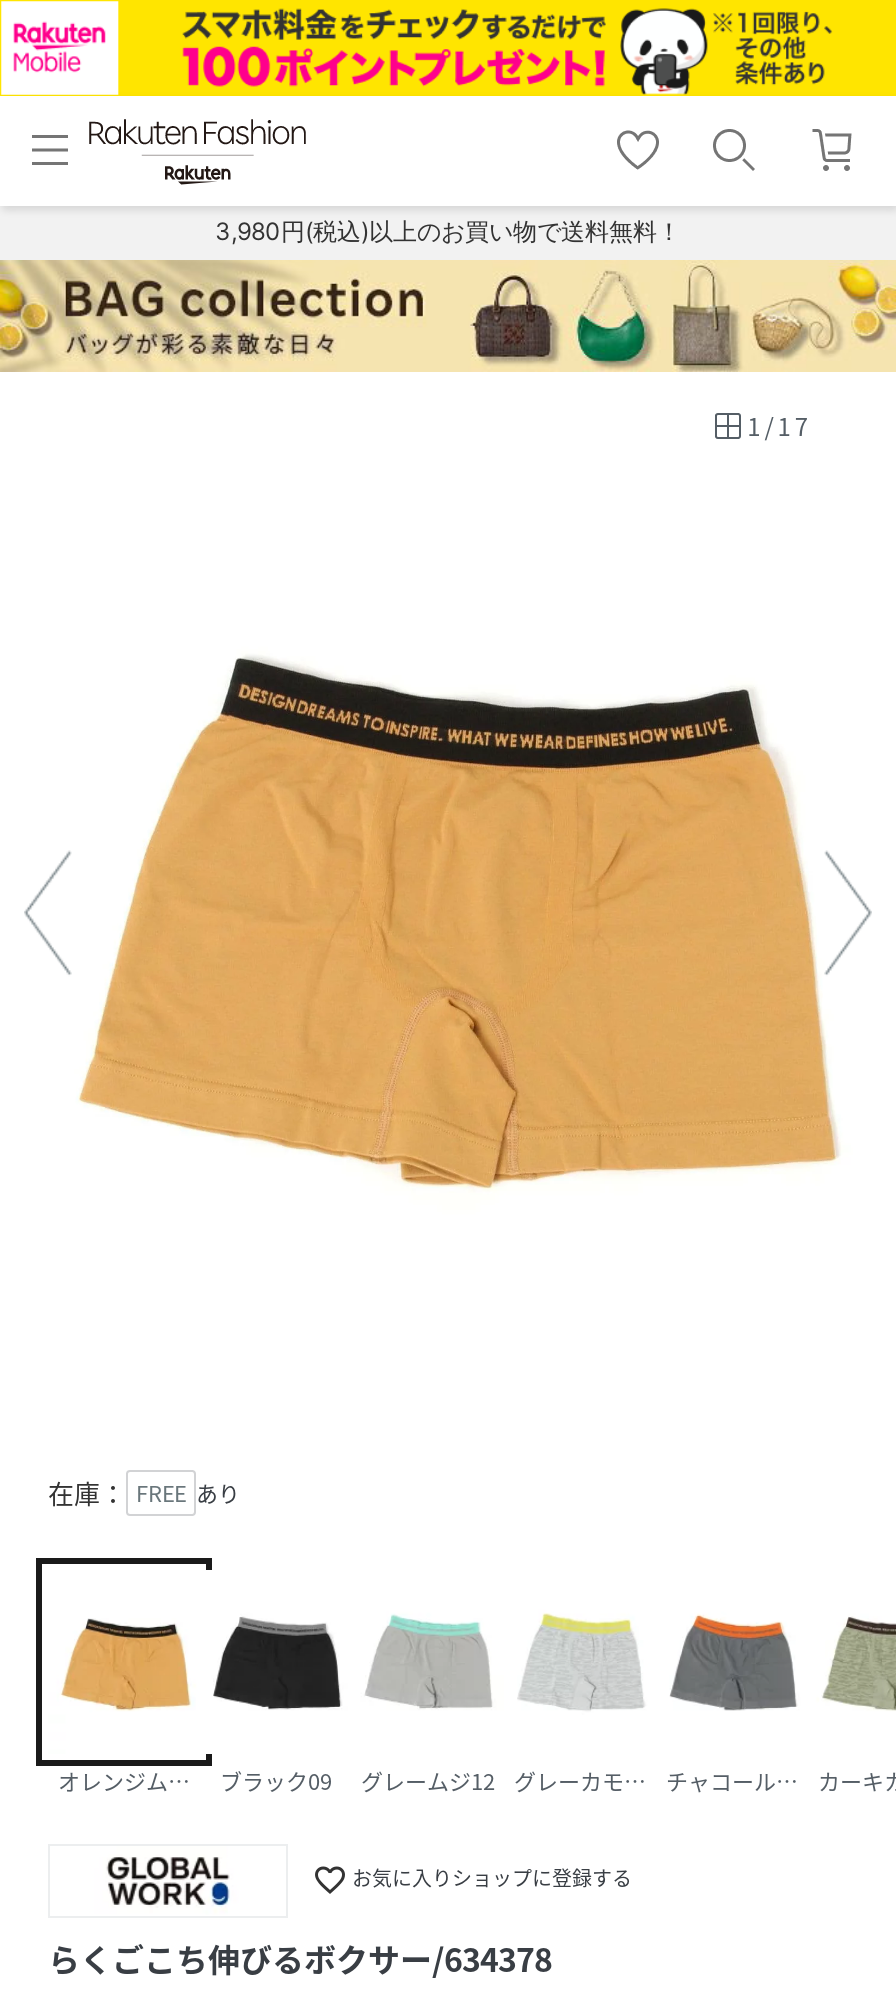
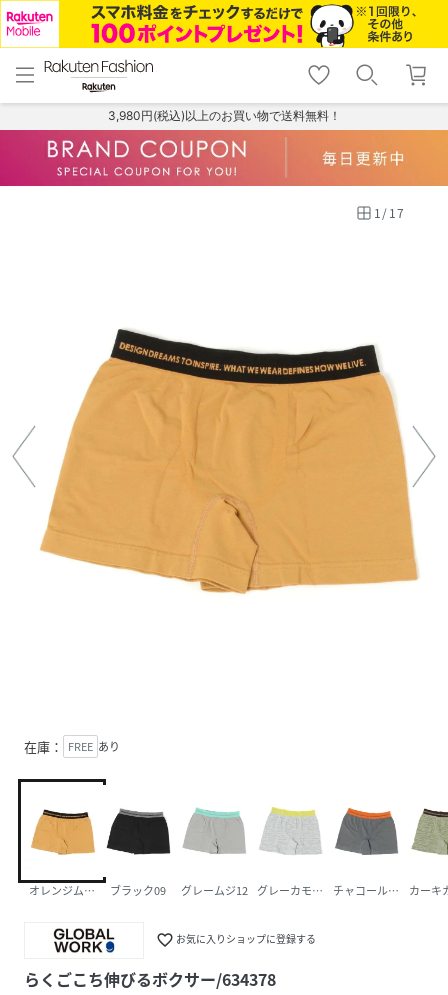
- [image]
+ [image]
